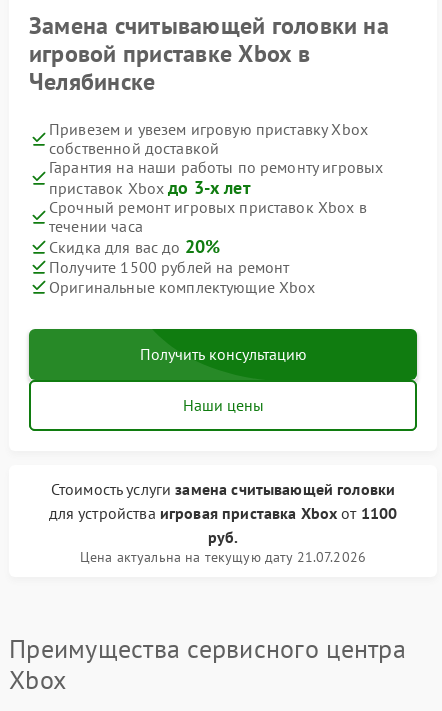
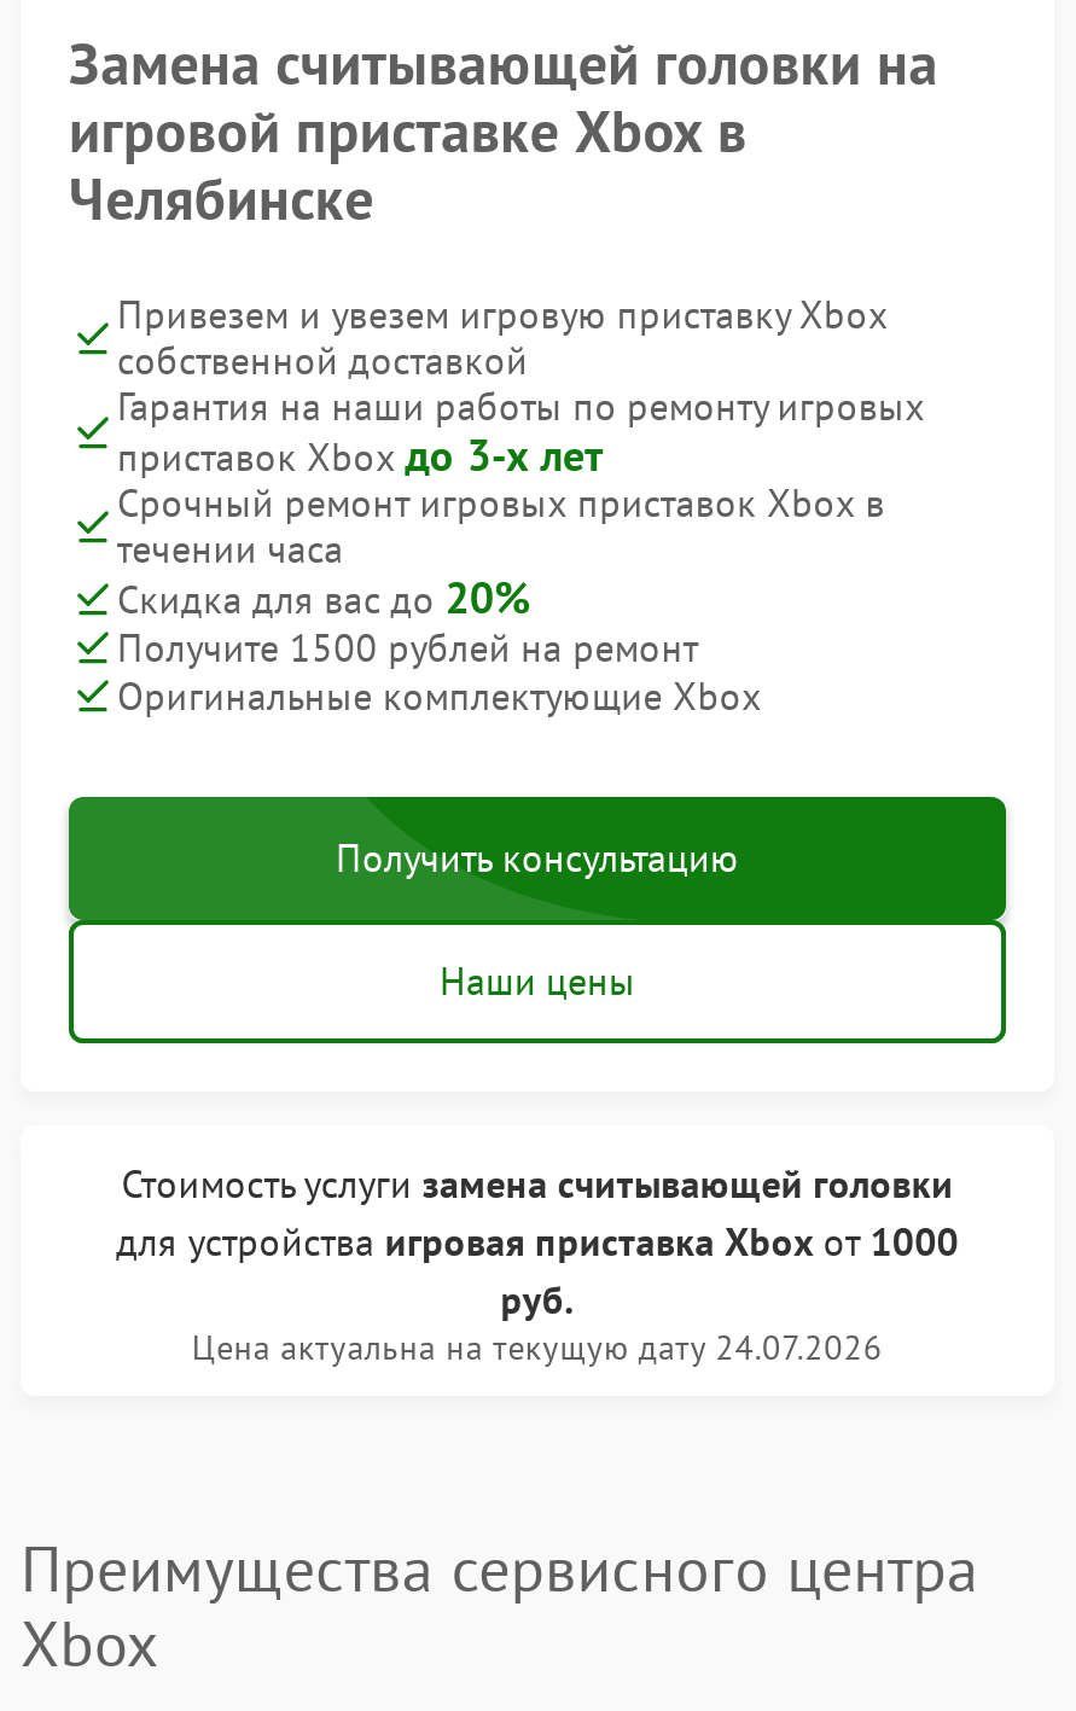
- для устройства игровая приставка Xbox от 1100
+ для устройства игровая приставка Xbox от 1000

- Цена актуальна на текущую дату 21.07.2026
+ Цена актуальна на текущую дату 24.07.2026
